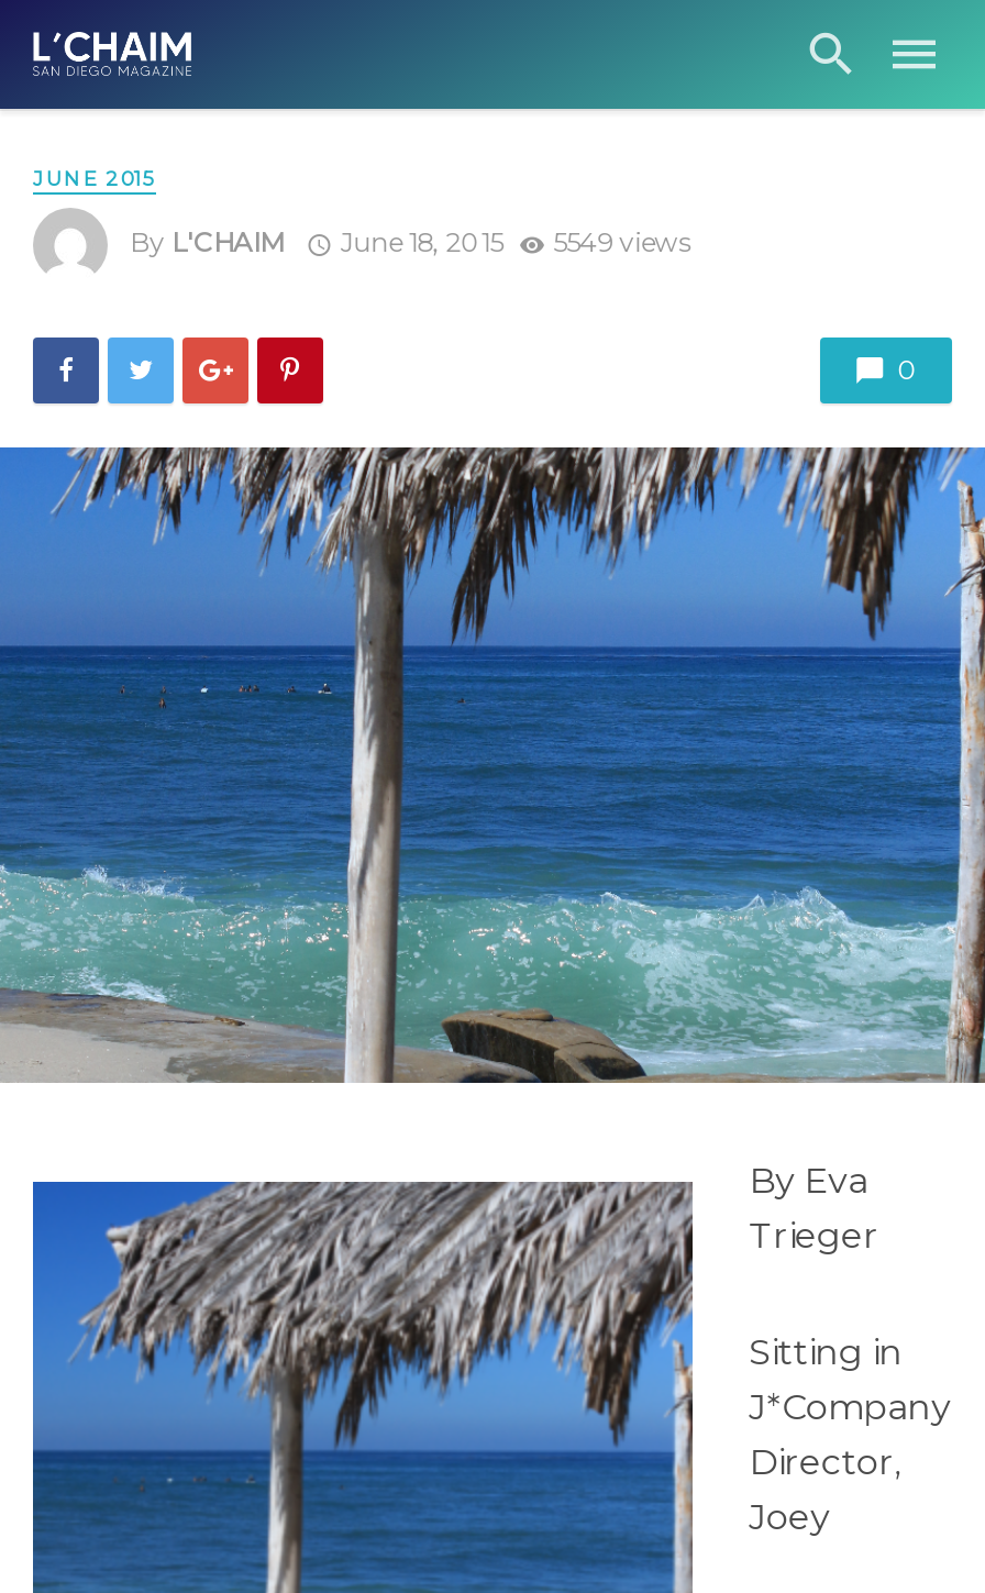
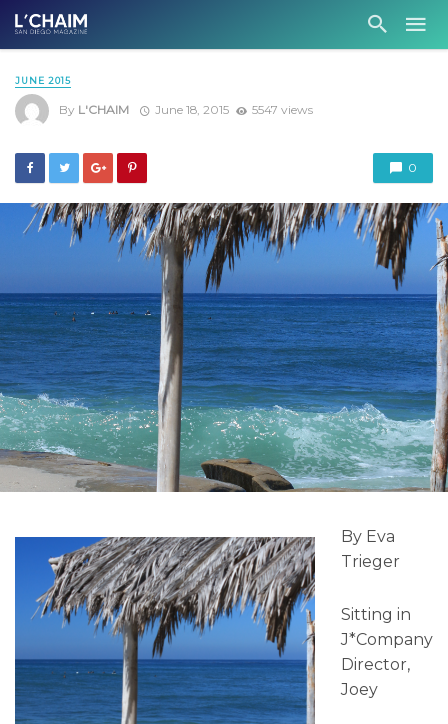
- By L'CHAIM June 18, 2015 5549 views
+ By L'CHAIM June 18, 2015 5547 views
